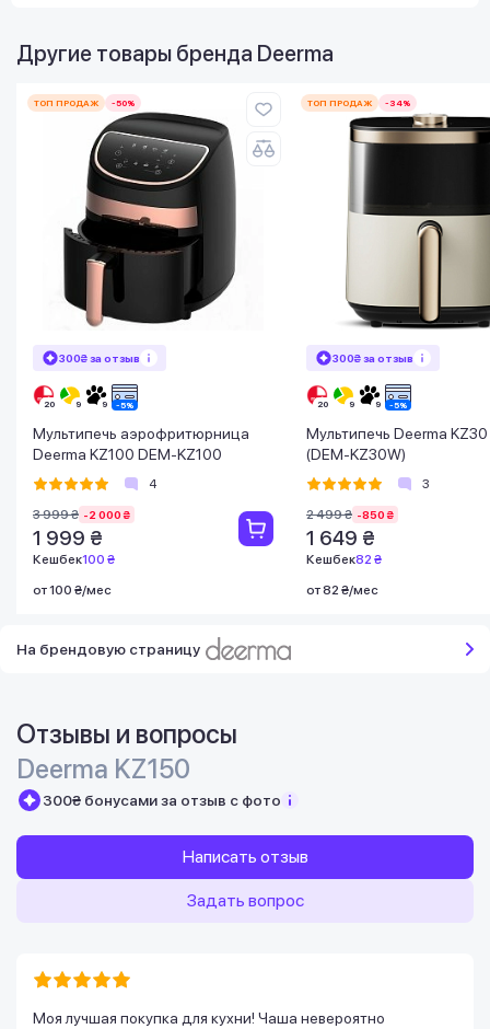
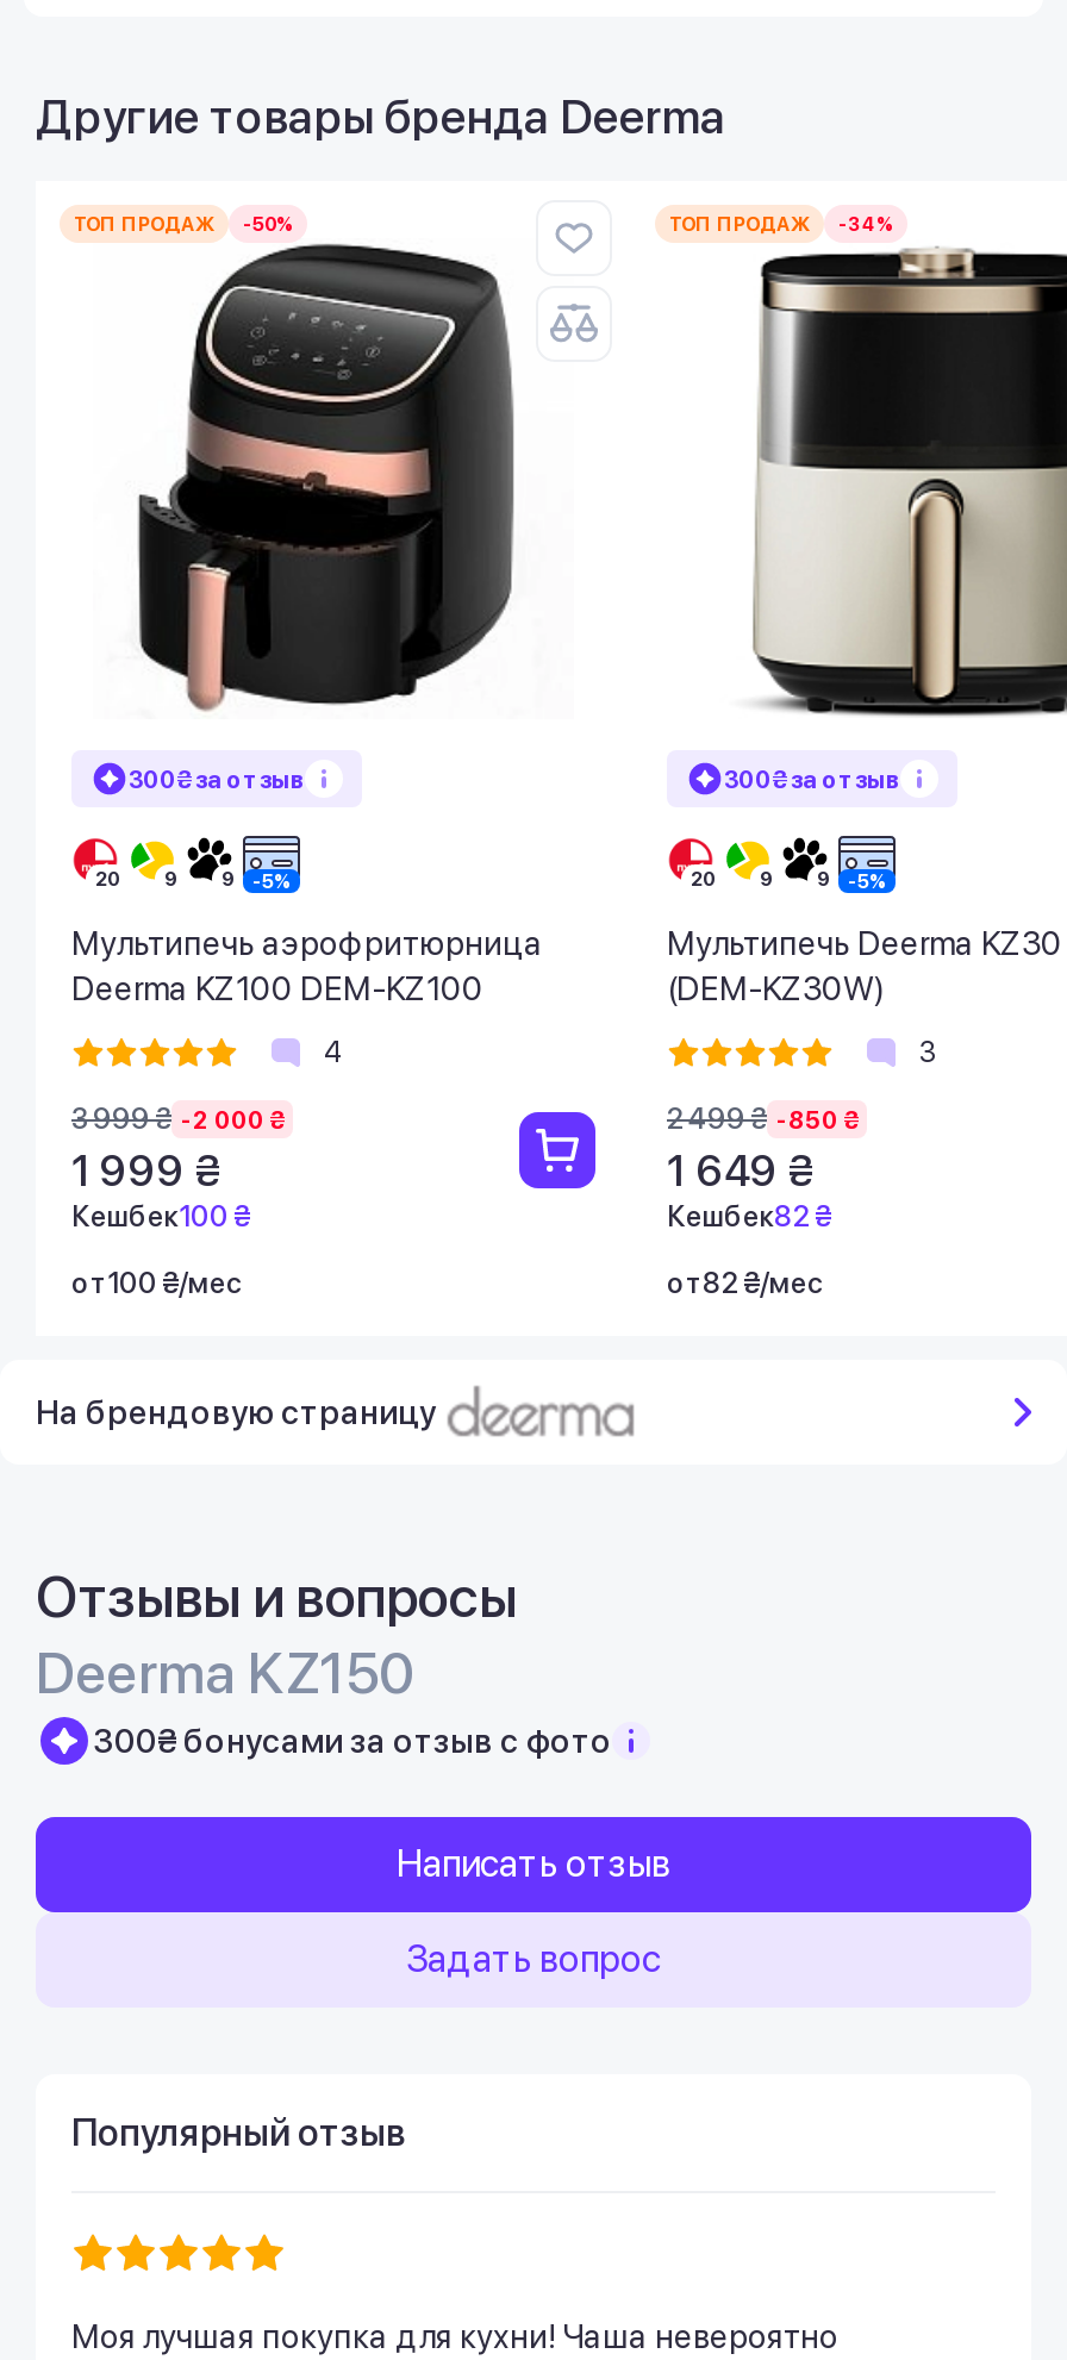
+ Популярный отзыв
